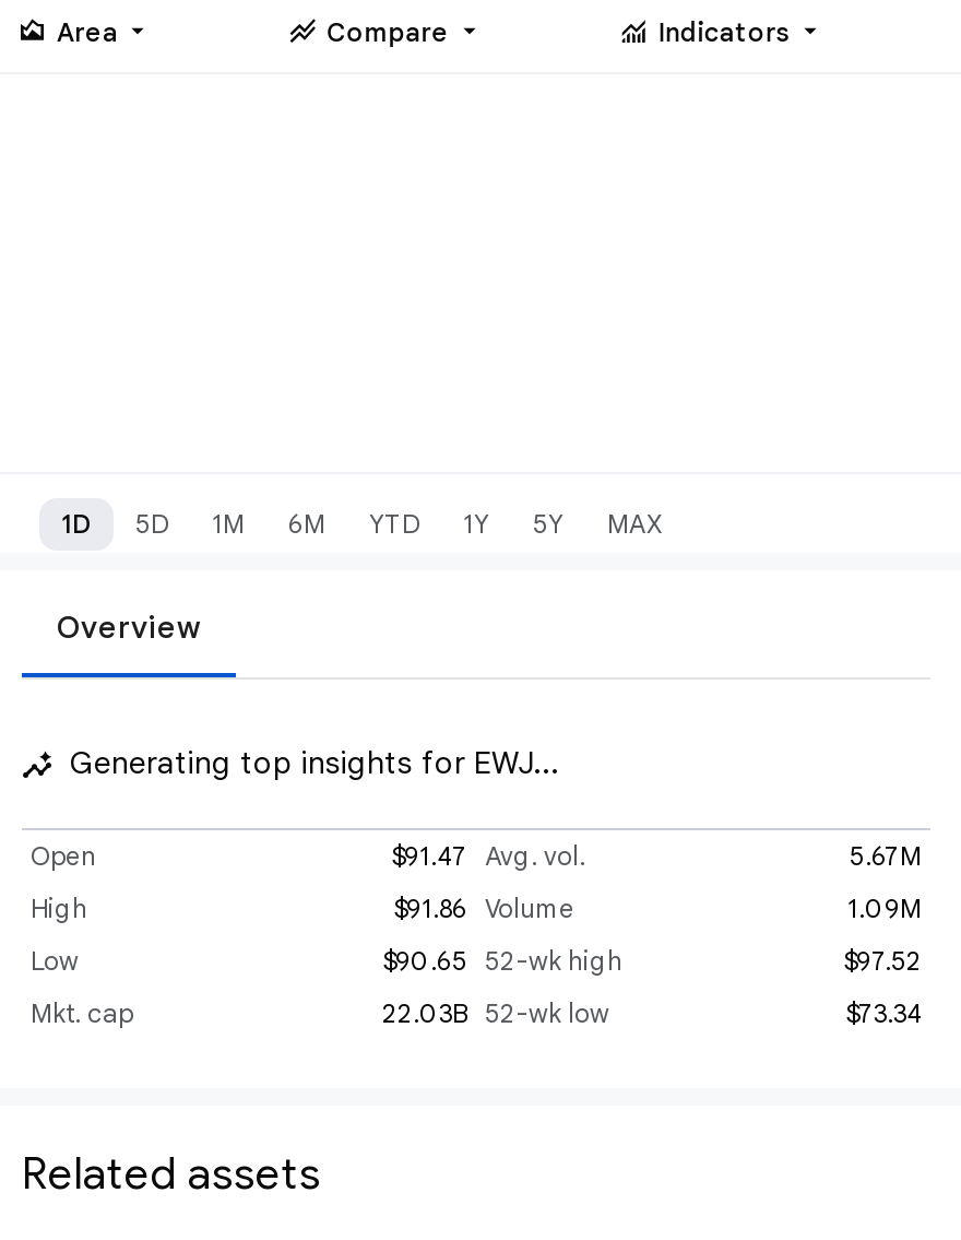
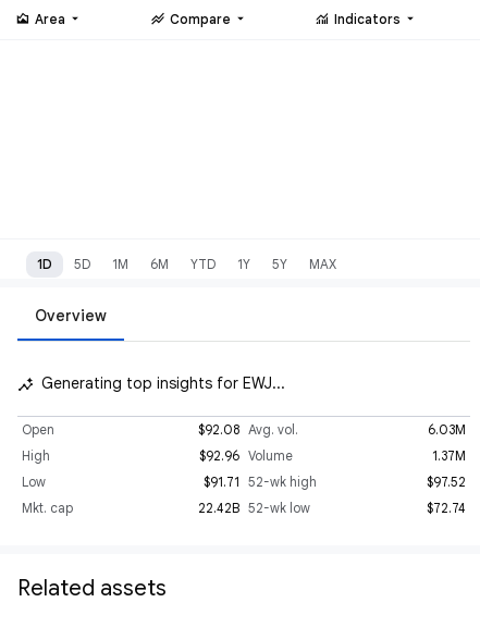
- $91.47 Avg. vol.
+ $92.08 Avg. vol.

- 5.67M
+ 6.03M

- $91.86 Volume
+ $92.96 Volume

- 1.09M
+ 1.37M

- $90.65 52-wk high
+ $91.71 52-wk high

- 22.03B 52-wk low
+ 22.42B 52-wk low

- $73.34
+ $72.74
